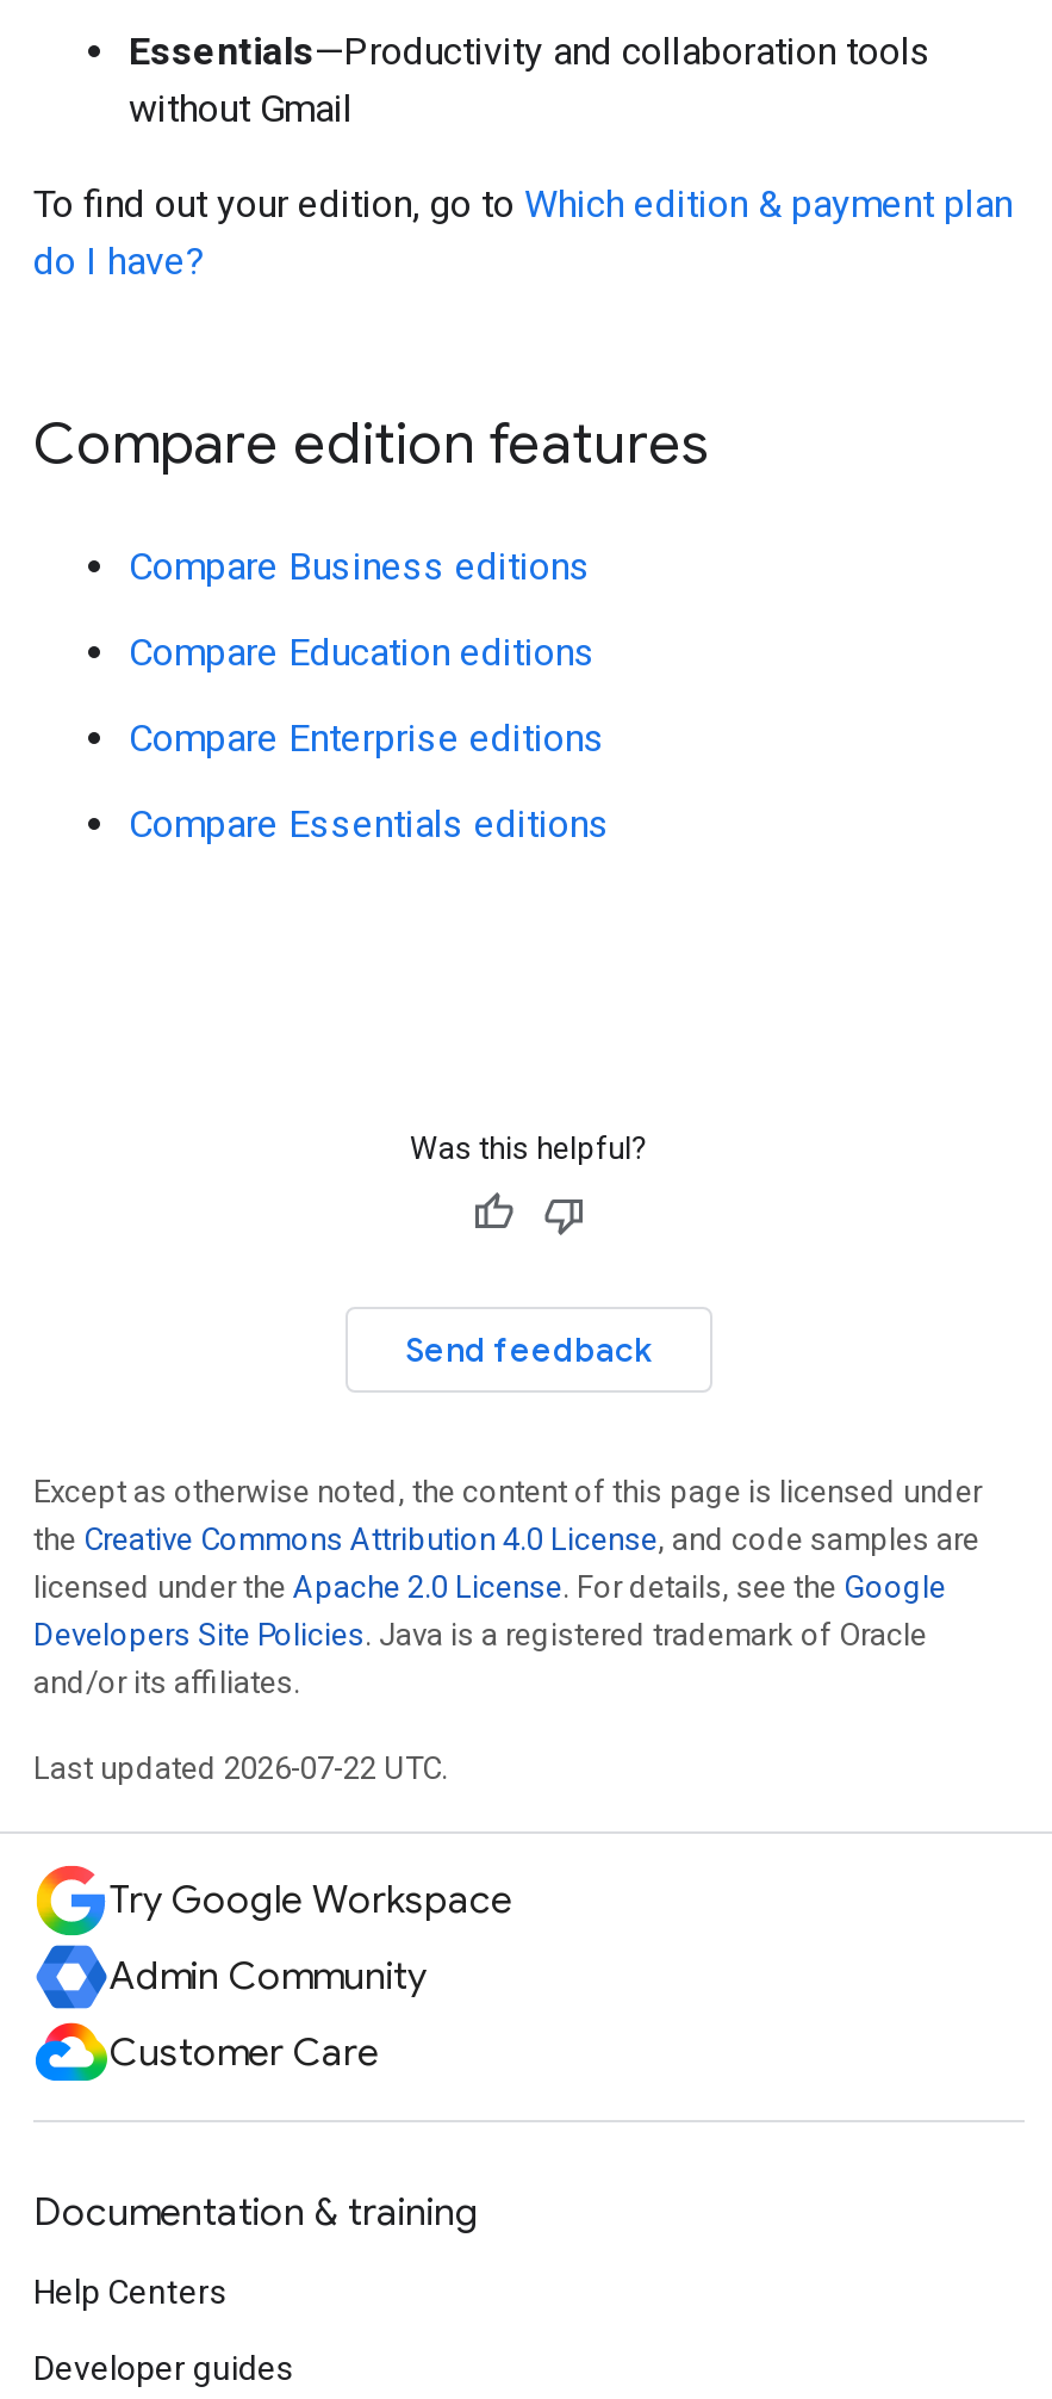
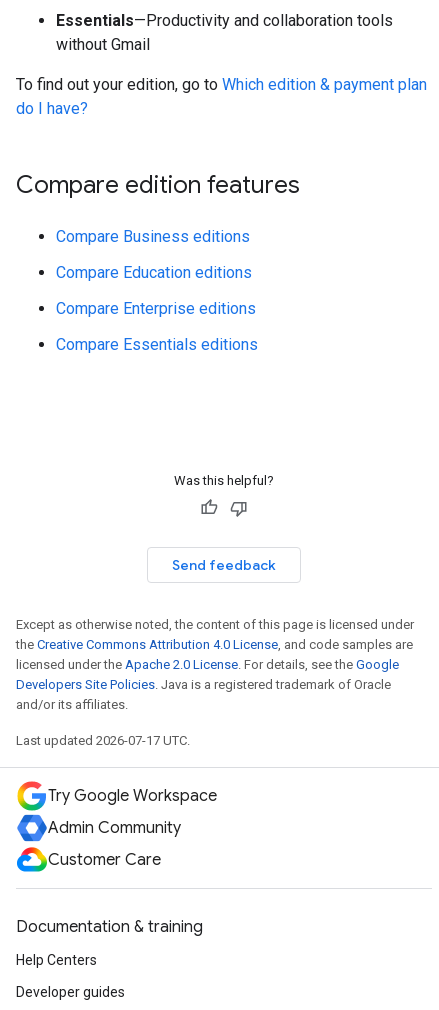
- Last updated 2026-07-22 UTC.
+ Last updated 2026-07-17 UTC.
